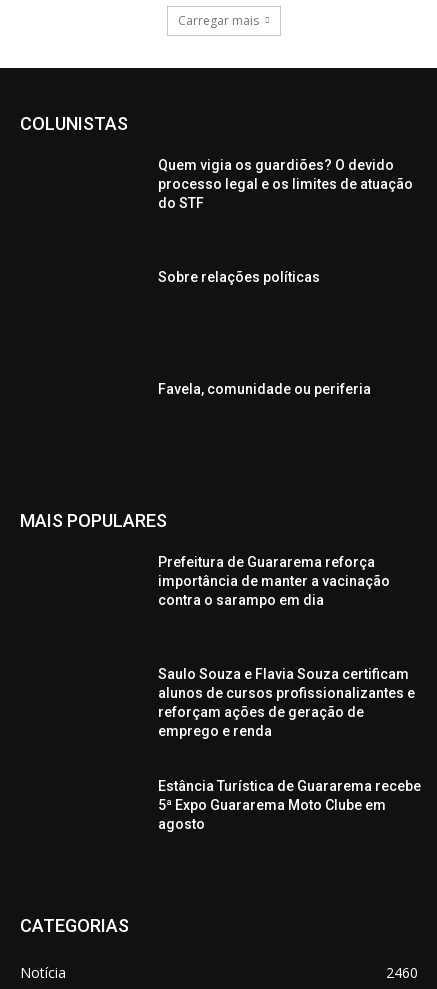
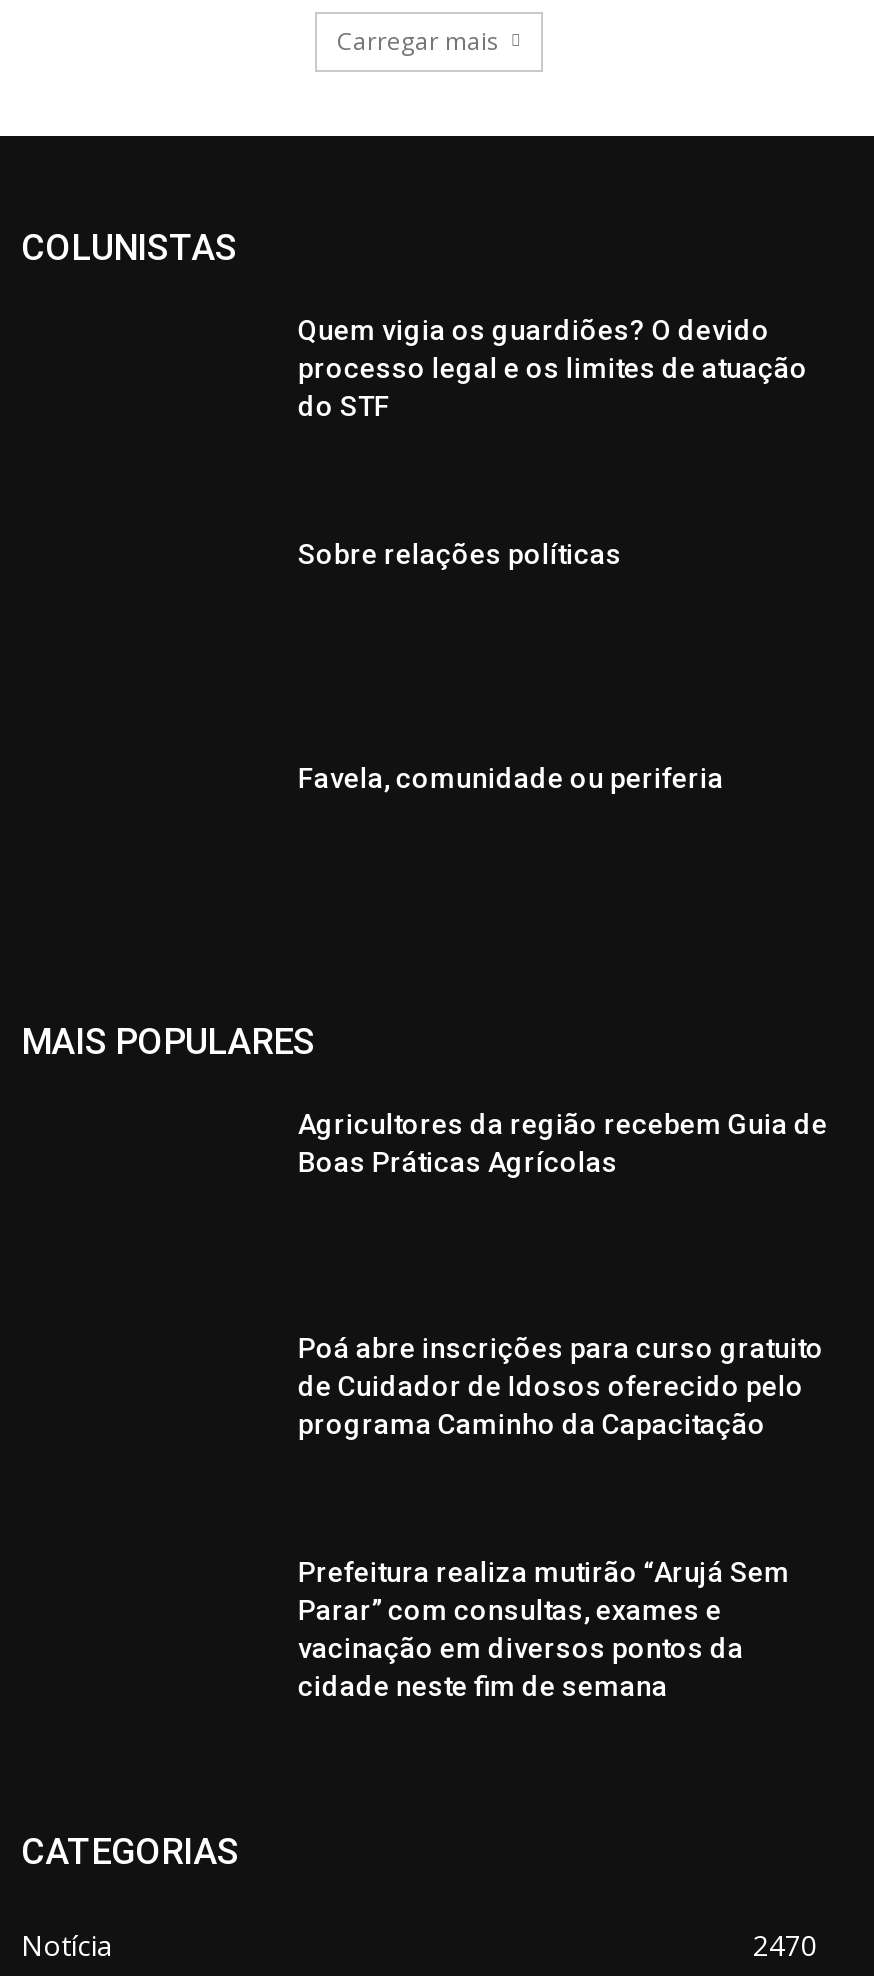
- Prefeitura de Guararema reforça
- importância de manter a vacinação
- contra o sarampo em dia
+ Agricultores da região recebem Guia de
+ Boas Práticas Agrícolas

- Saulo Souza e Flavia Souza certificam
- alunos de cursos profissionalizantes e
- reforçam ações de geração de
- emprego e renda
+ Poá abre inscrições para curso gratuito
+ de Cuidador de Idosos oferecido pelo
+ programa Caminho da Capacitação

- Estância Turística de Guararema recebe
- 5ª Expo Guararema Moto Clube em
- agosto
+ Prefeitura realiza mutirão “Arujá Sem
+ Parar” com consultas, exames e
+ vacinação em diversos pontos da
+ cidade neste fim de semana

- 2460
+ 2470
